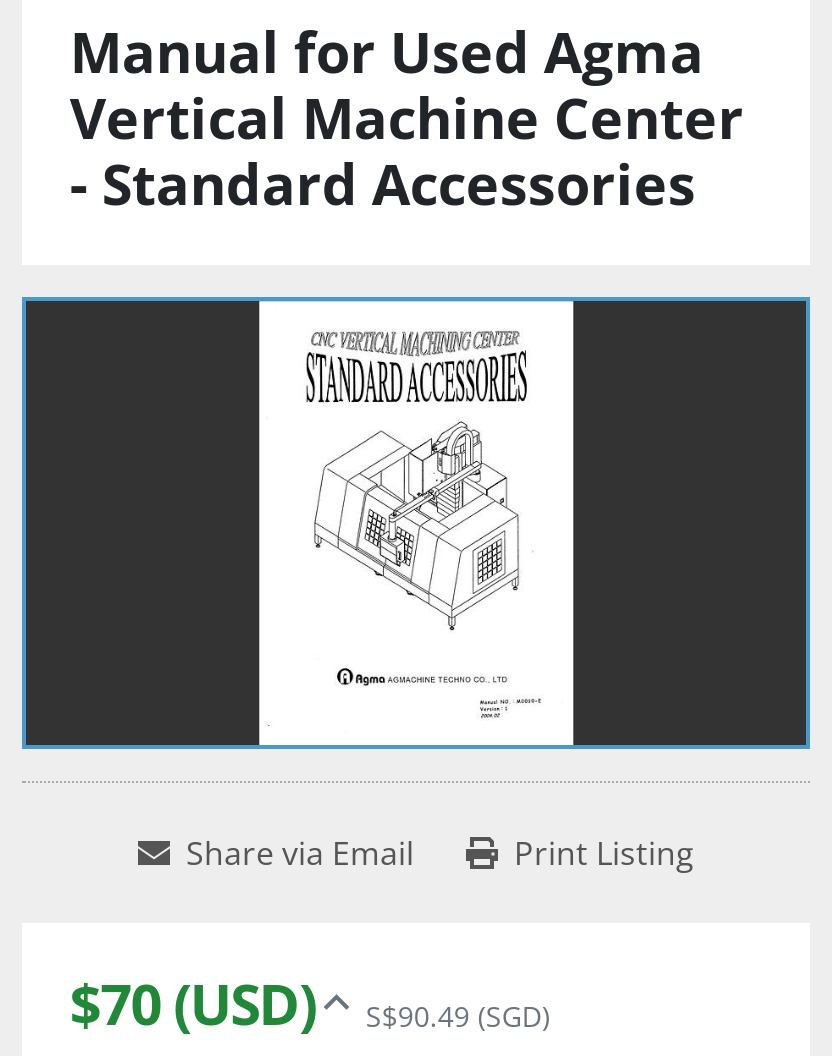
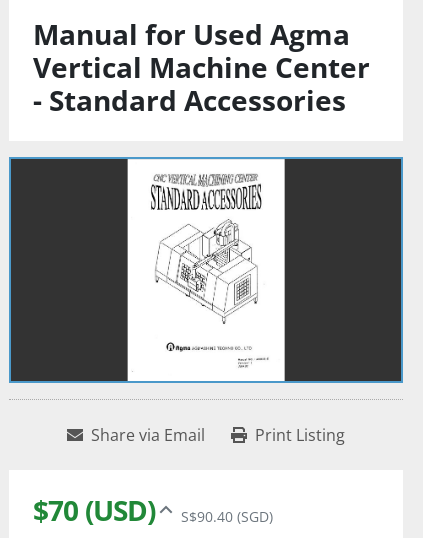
- $70 (USD) S$90.49 (SGD)
+ $70 (USD) S$90.40 (SGD)
